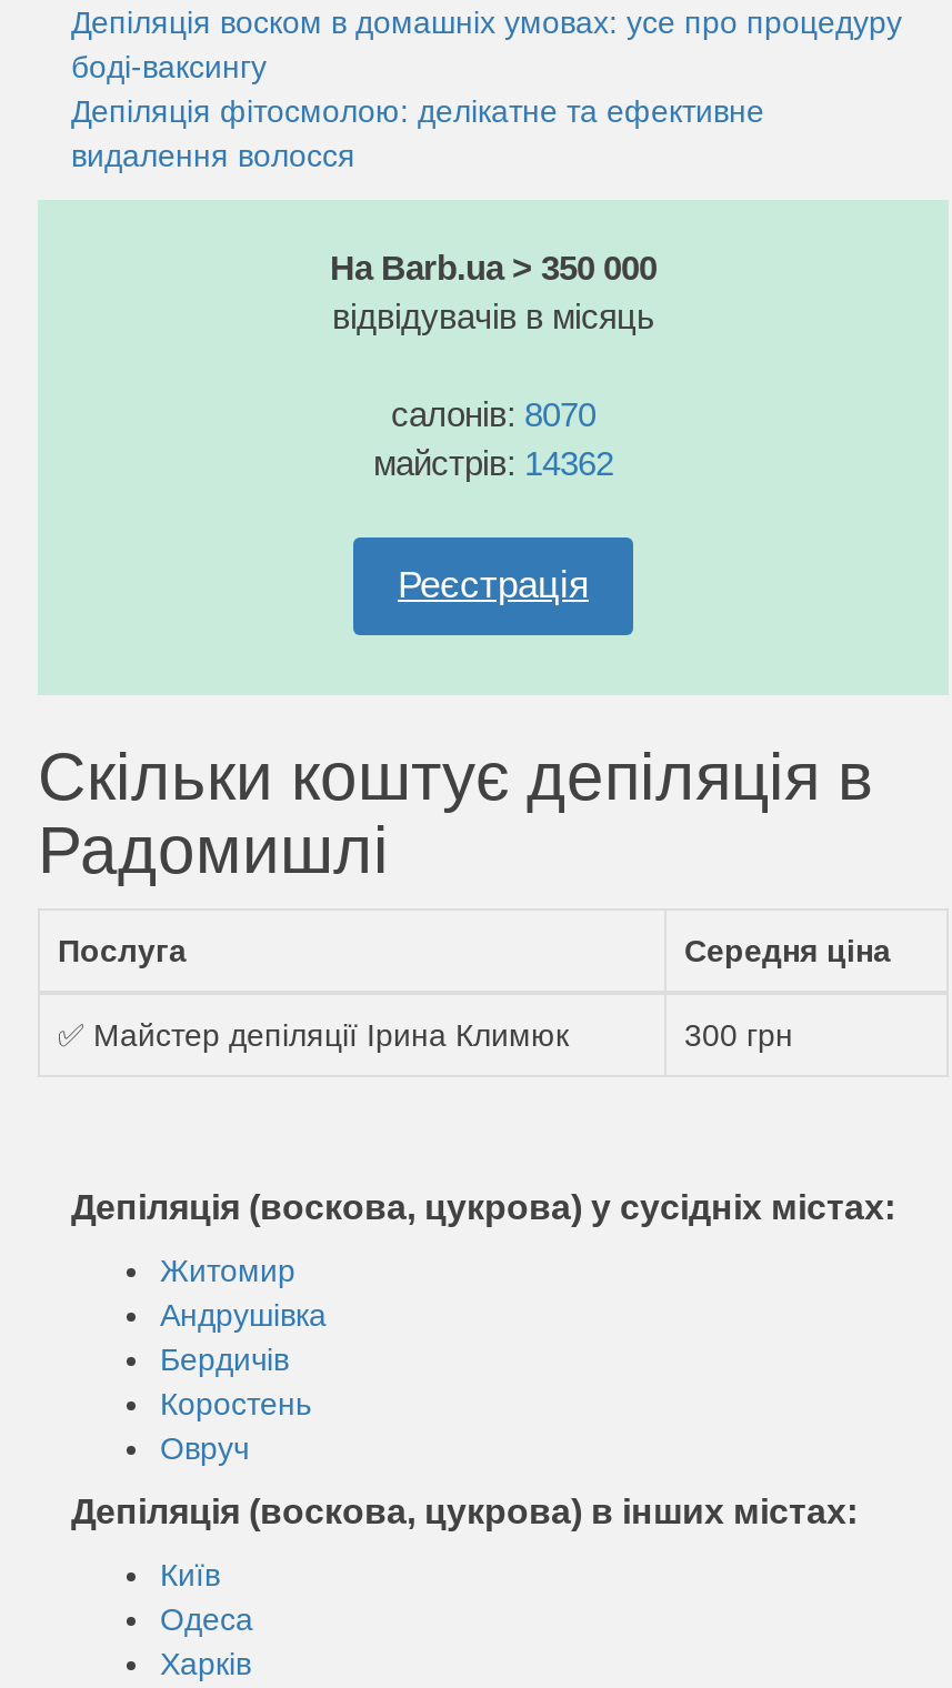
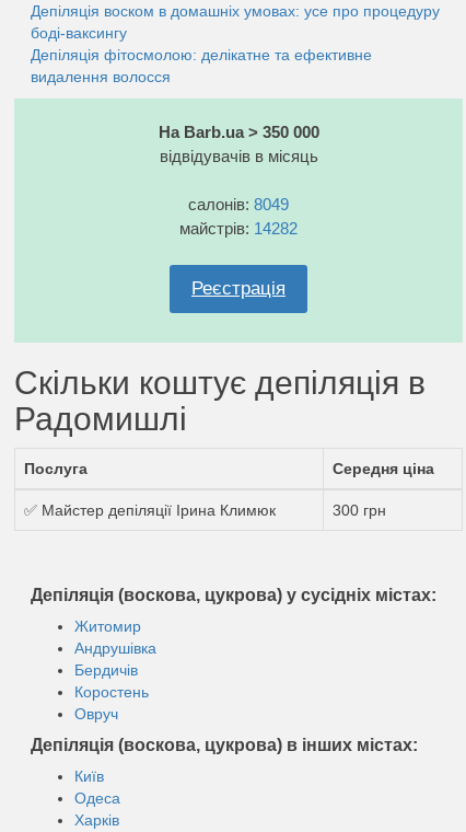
- салонів: 8070
+ салонів: 8049

- майстрів: 14362
+ майстрів: 14282
